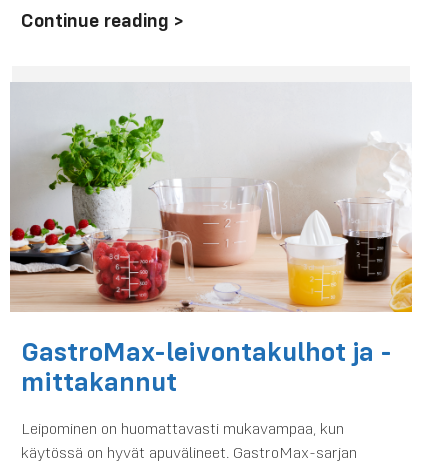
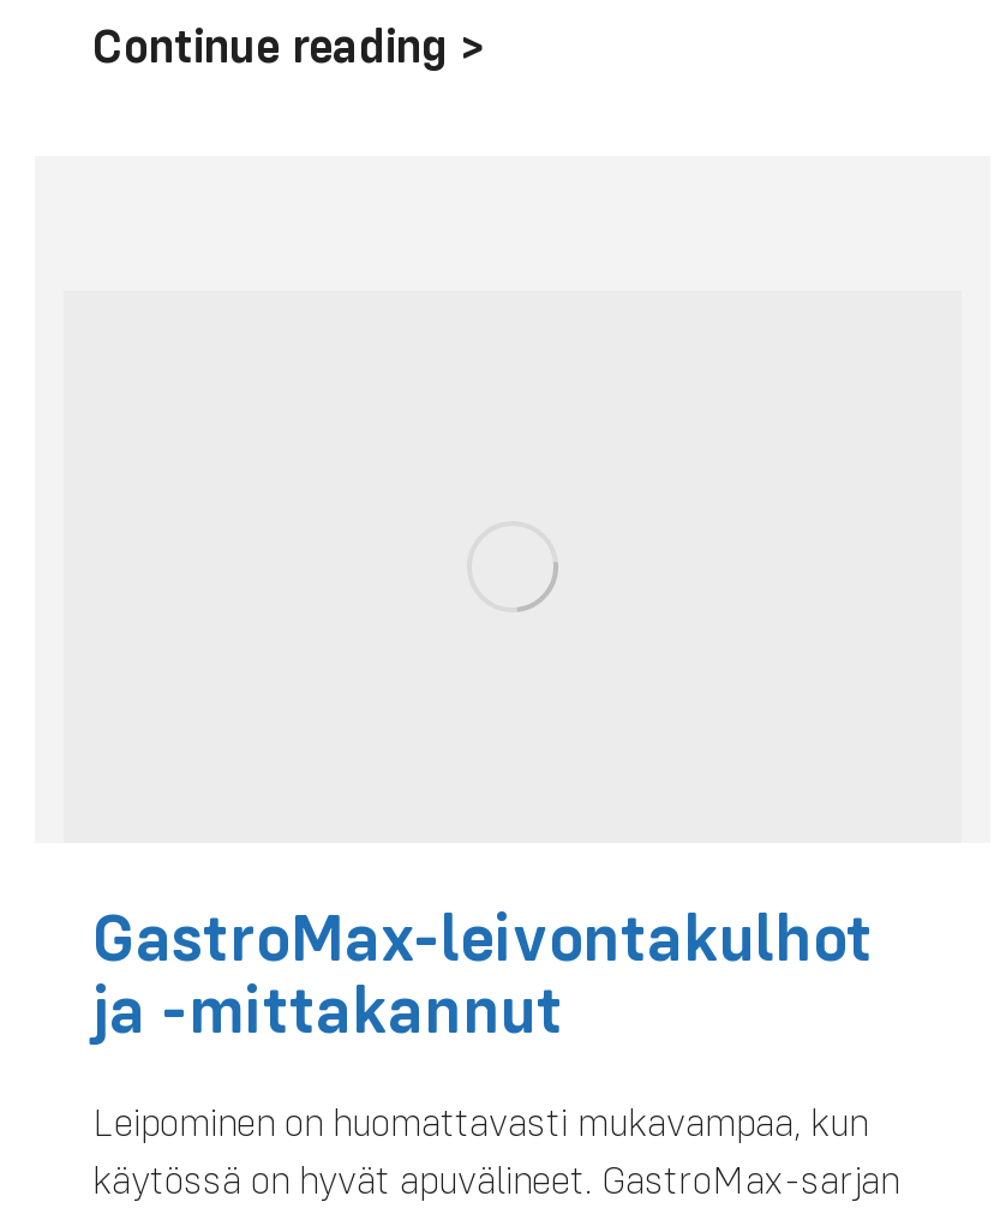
- [image]
